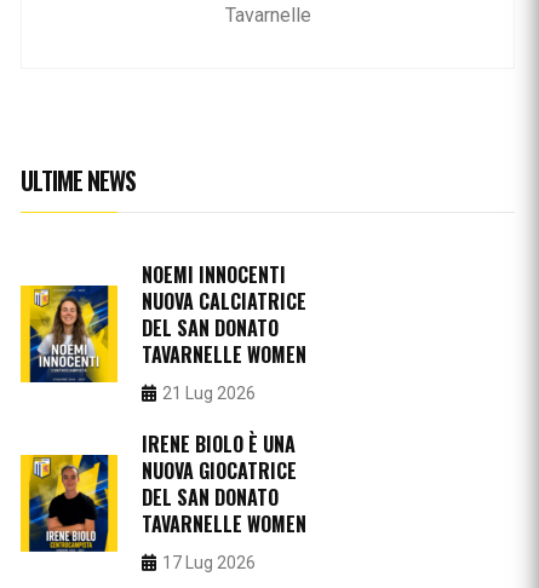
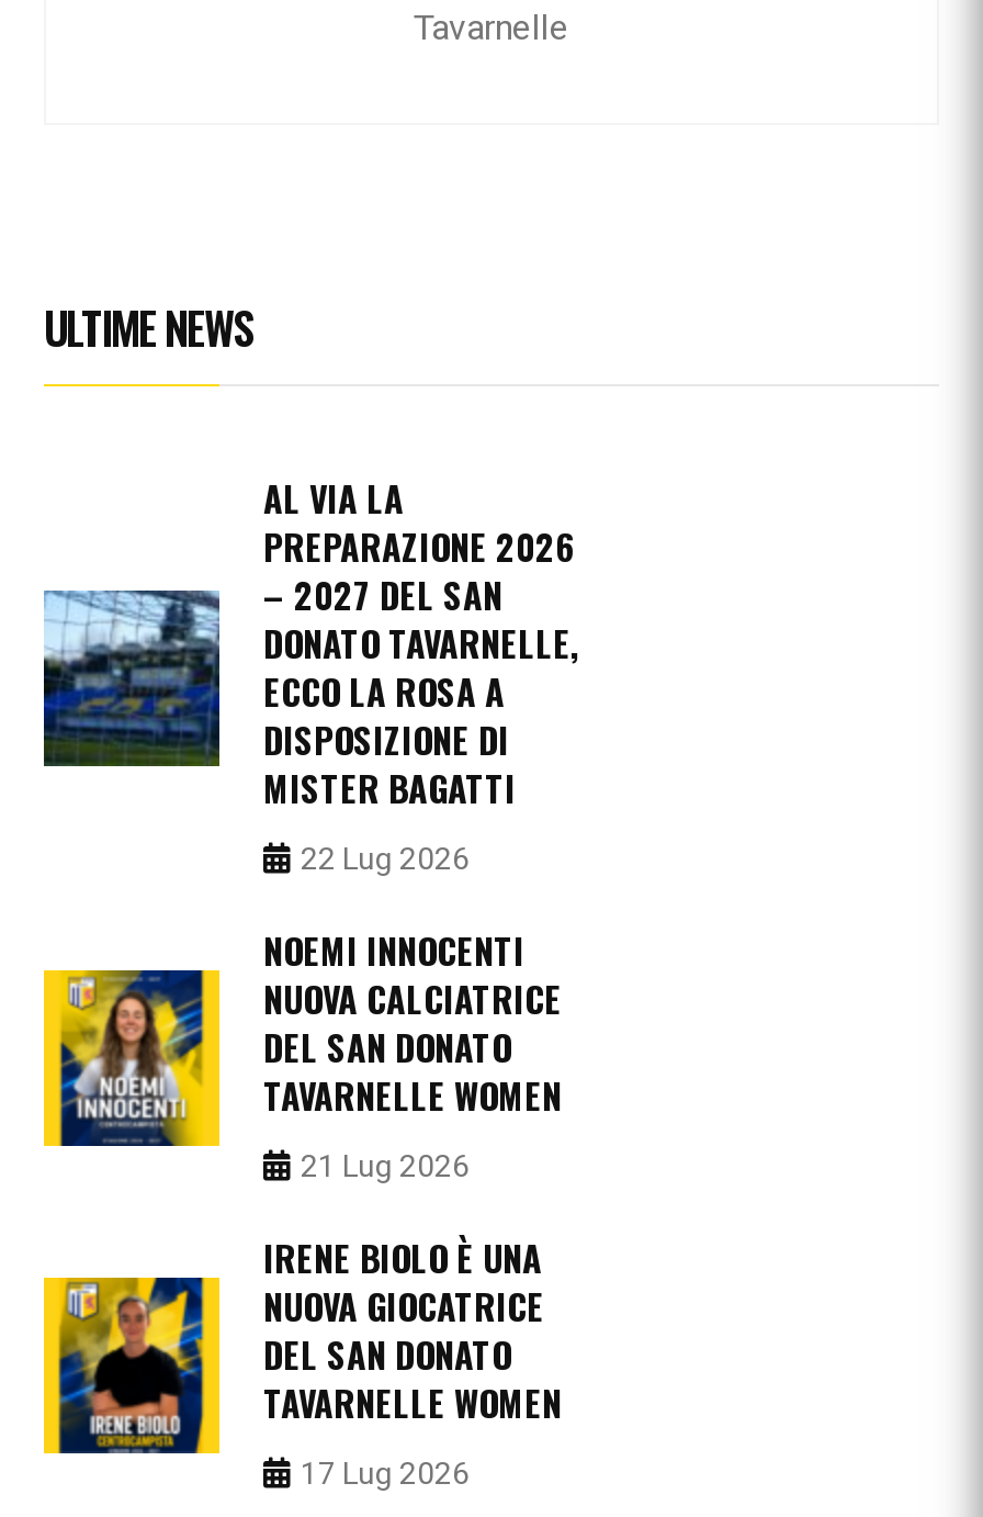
+ [image]
+ AL VIA LA
+ PREPARAZIONE 2026
+ – 2027 DEL SAN
+ DONATO TAVARNELLE,
+ ECCO LA ROSA A
+ DISPOSIZIONE DI
+ MISTER BAGATTI
+ 22 Lug 2026
